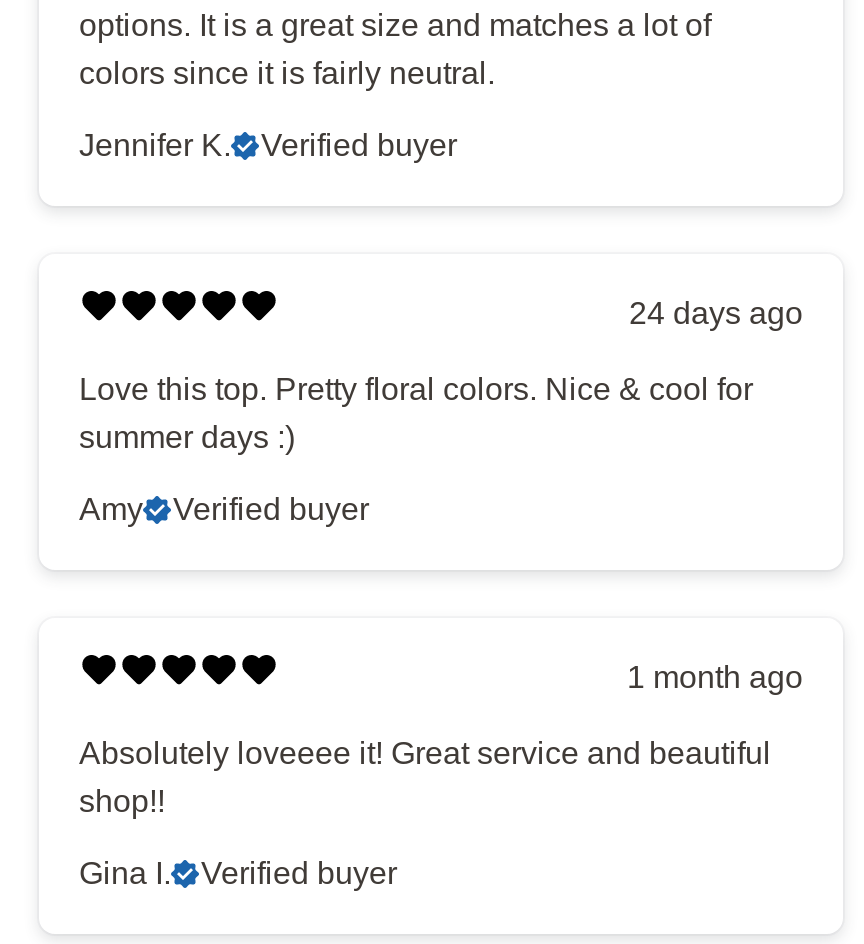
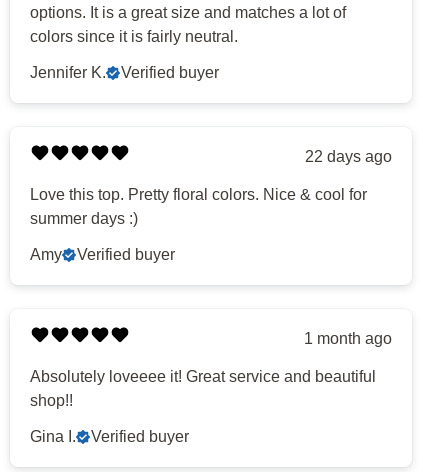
- 24 days ago
+ 22 days ago
